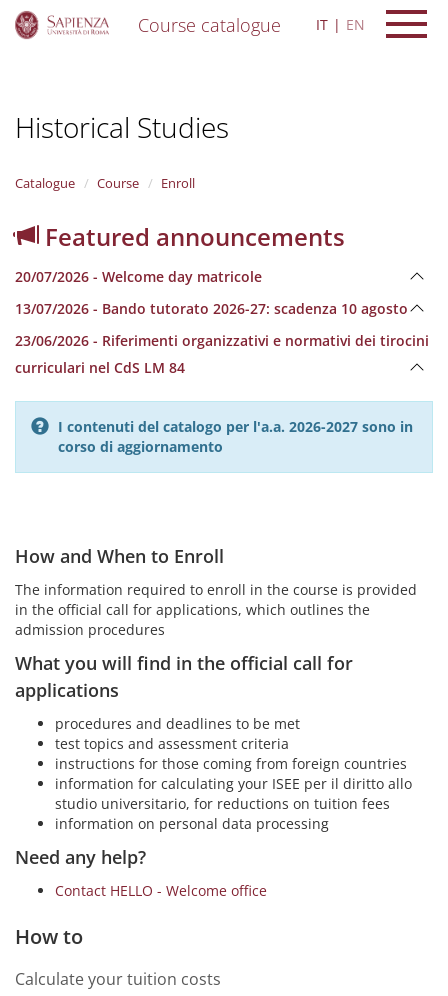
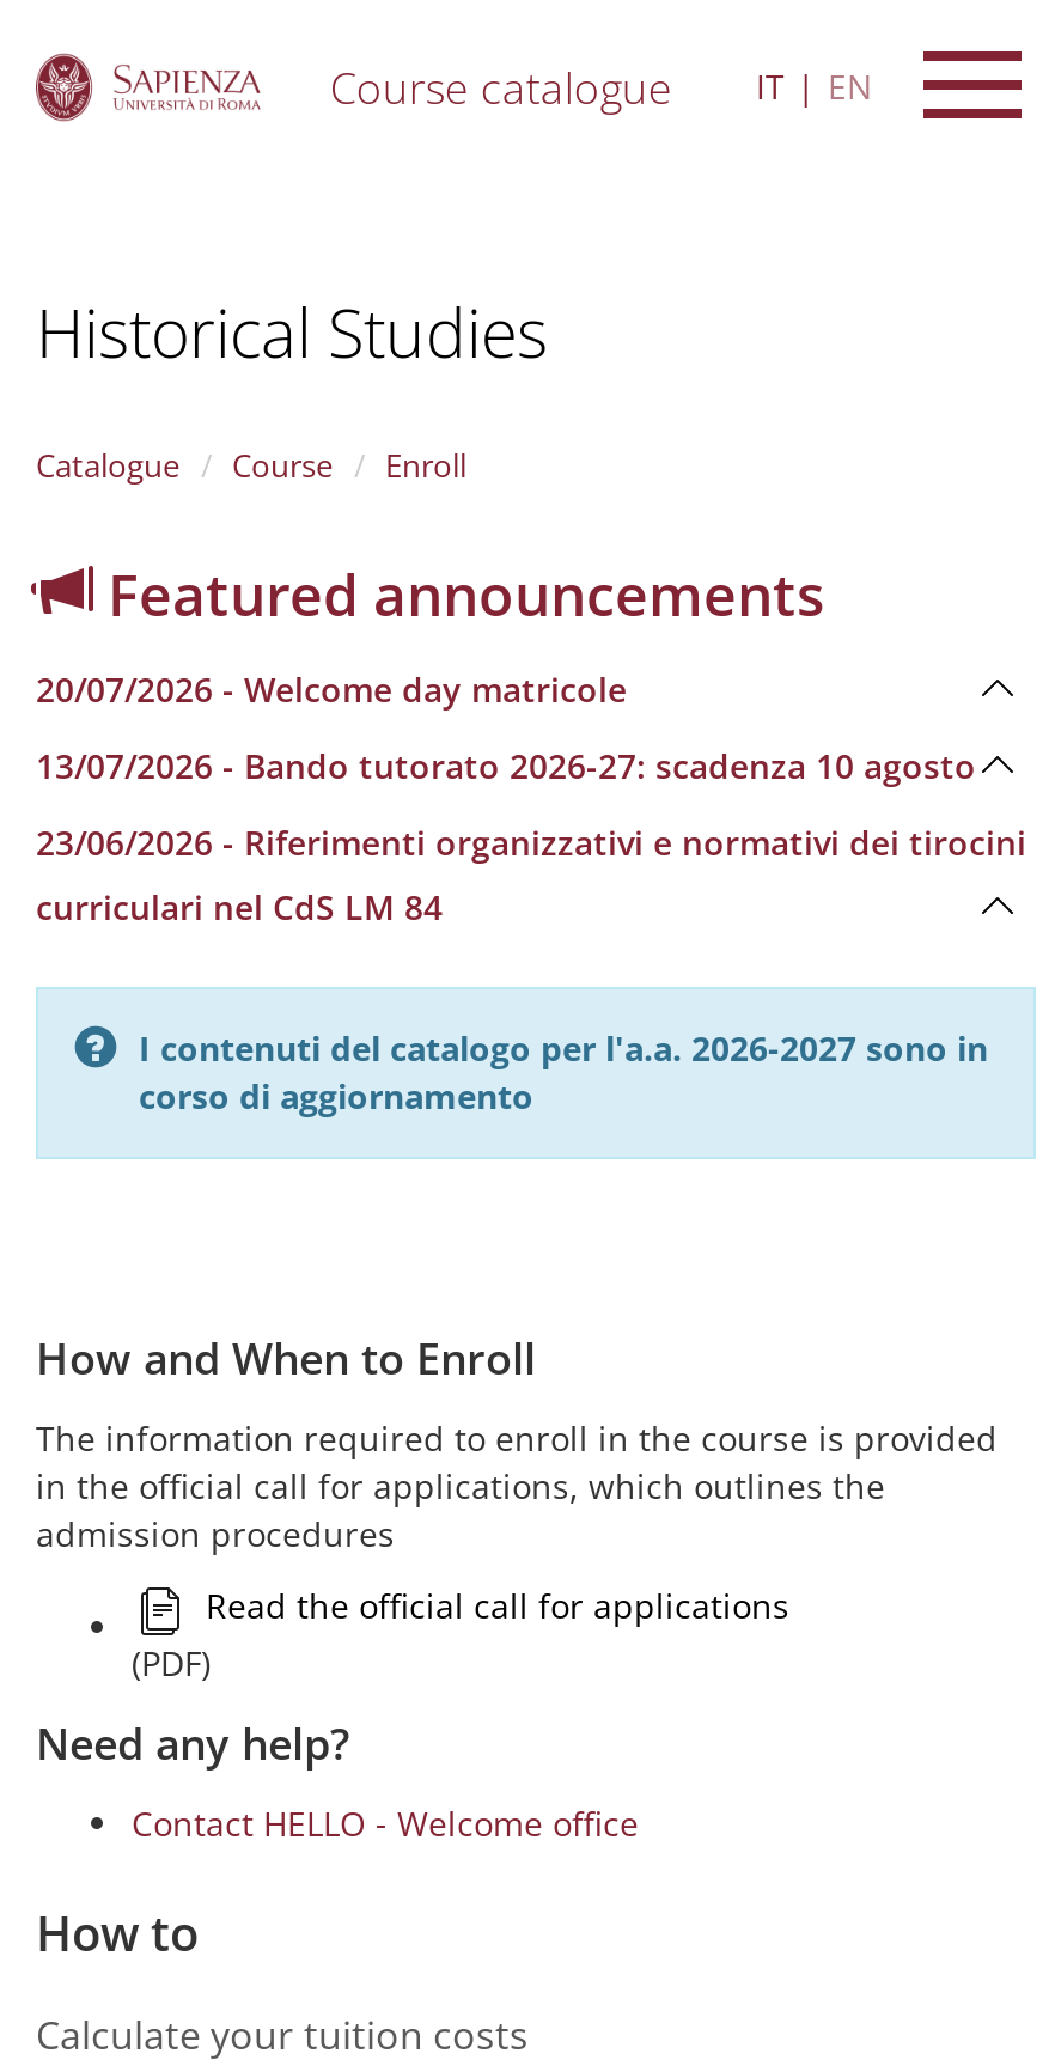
- What you will find in the official call for
- applications
- procedures and deadlines to be met
- test topics and assessment criteria
- instructions for those coming from foreign countries
- information for calculating your ISEE per il diritto allo
- studio universitario, for reductions on tuition fees
- information on personal data processing
+ Read the official call for applications
+ (PDF)
